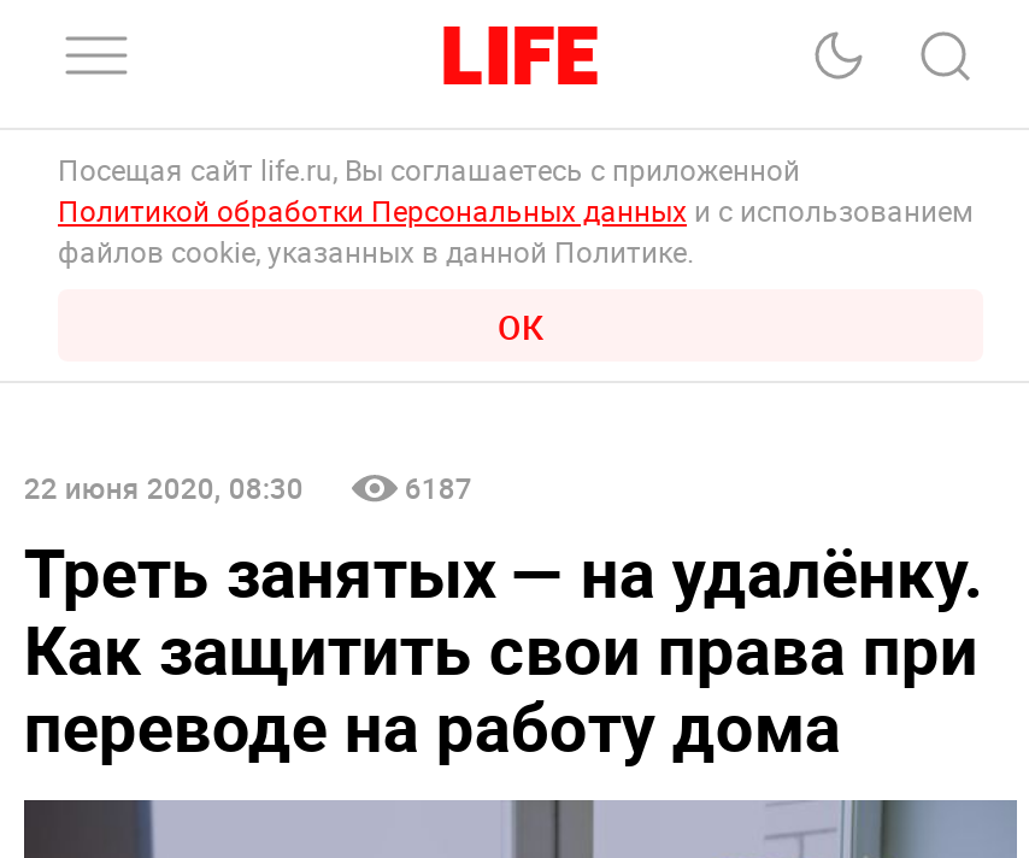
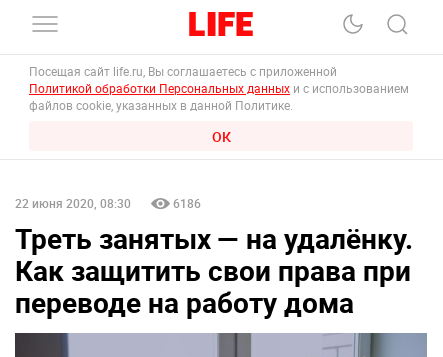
- 6187
+ 6186
